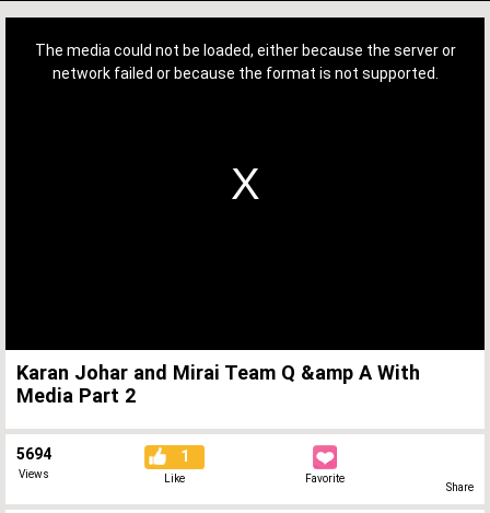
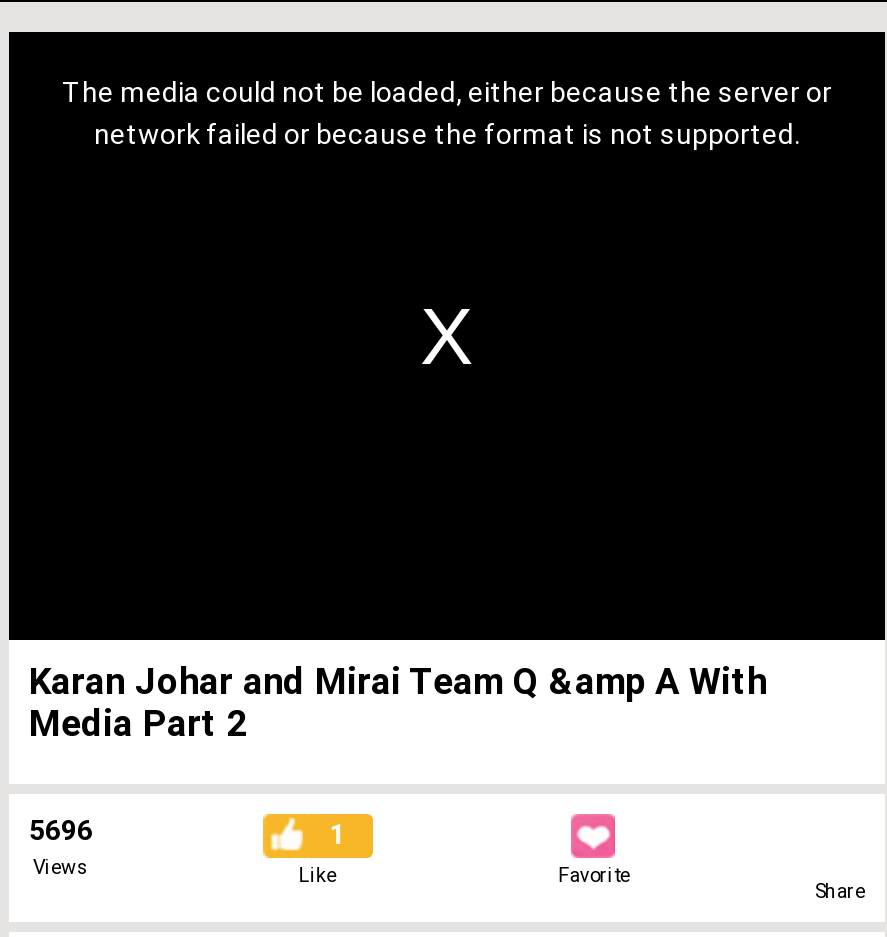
- 5694
+ 5696
